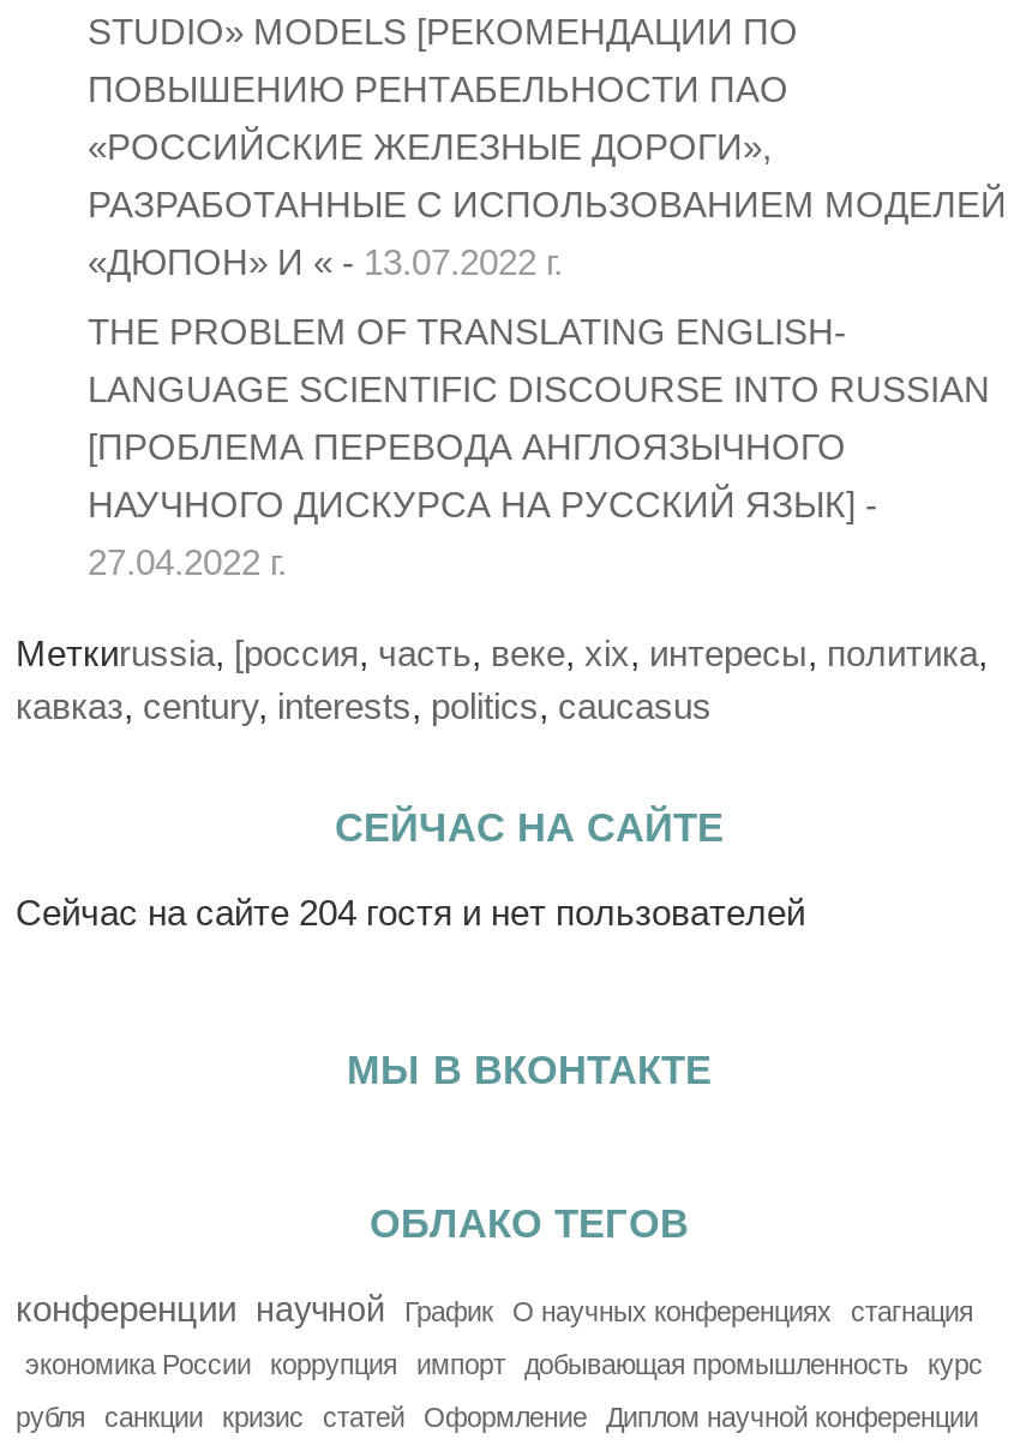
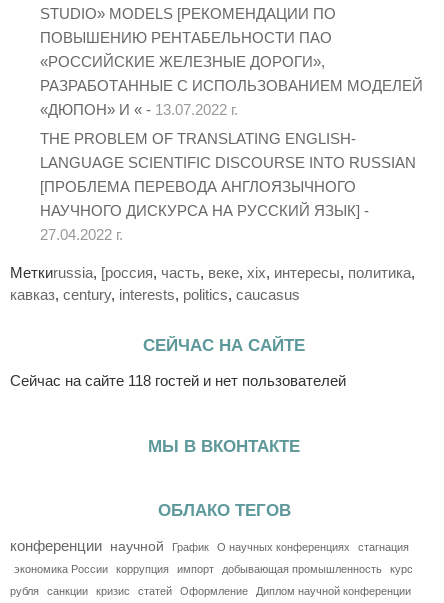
- Сейчас на сайте 204 гостя и нет пользователей
+ Сейчас на сайте 118 гостей и нет пользователей
